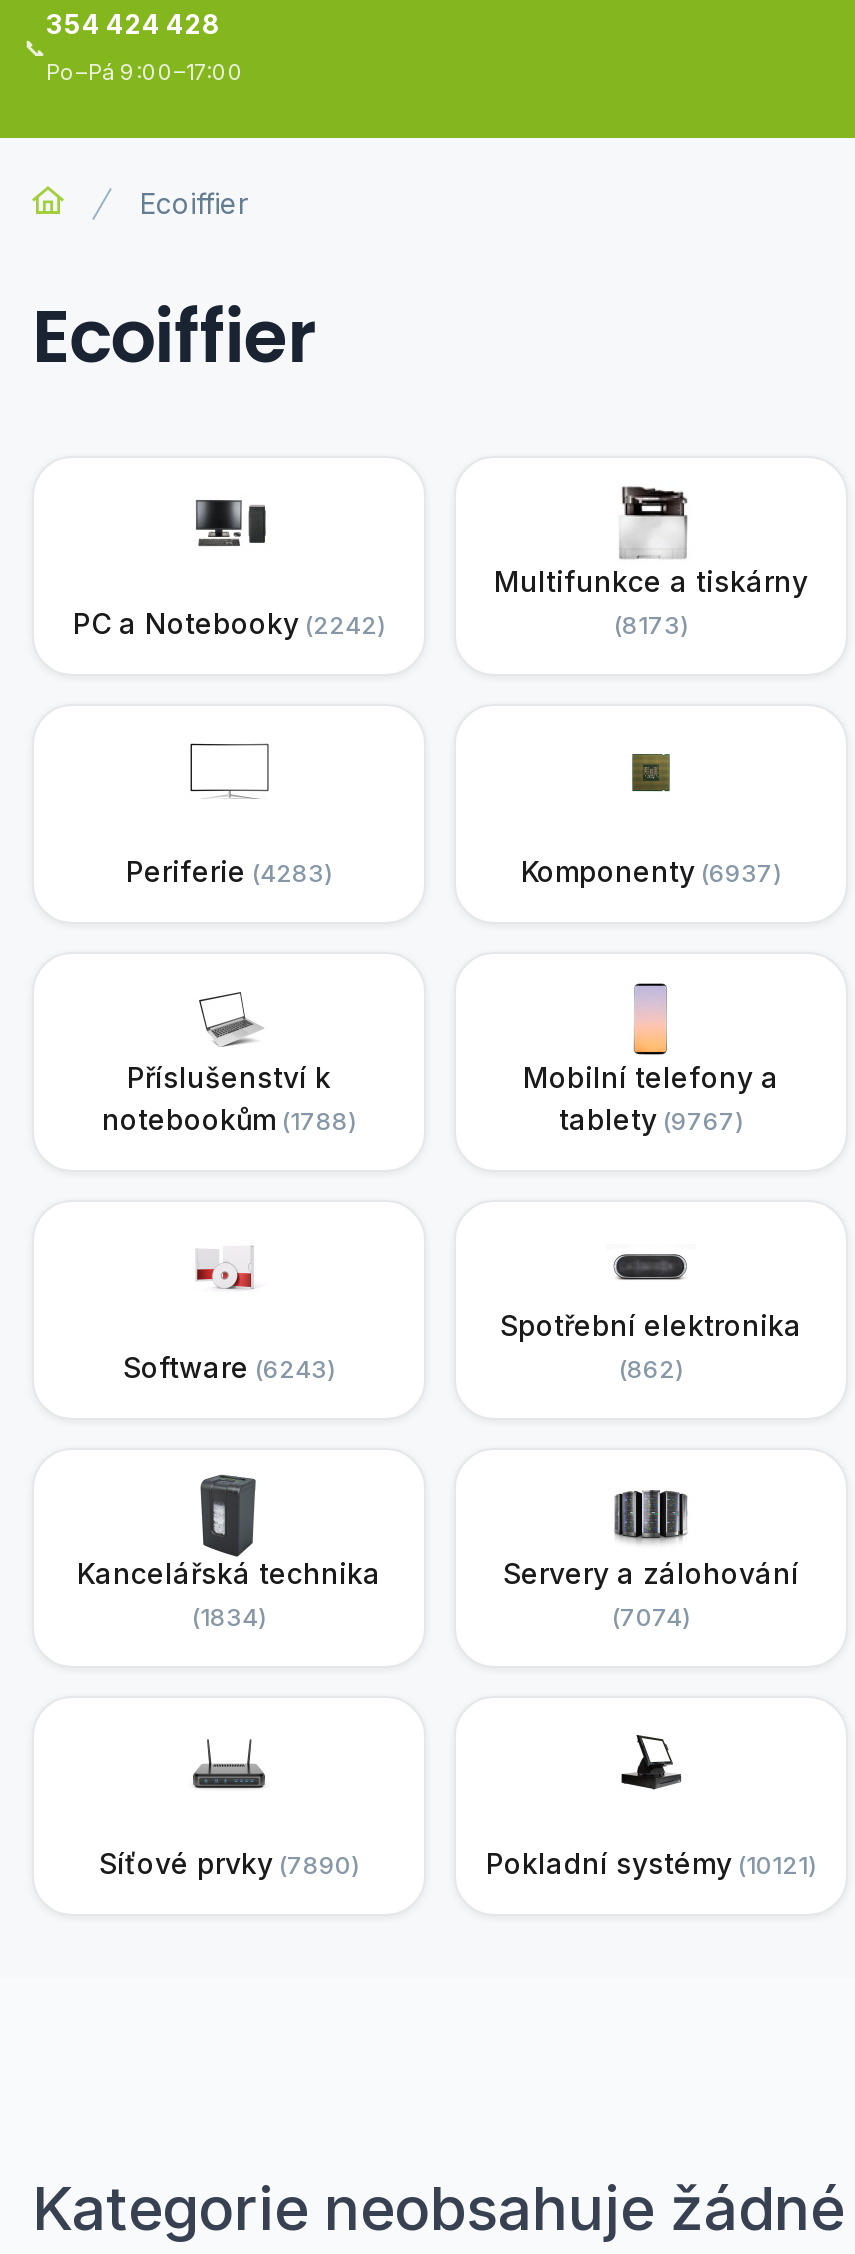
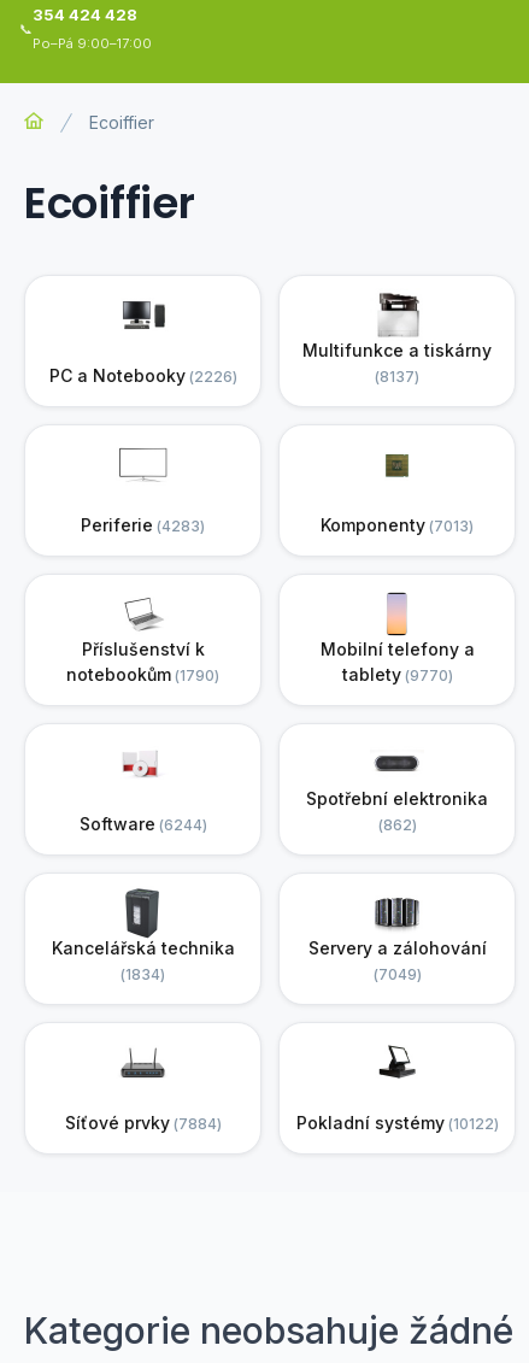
- PC a Notebooky 2242
+ PC a Notebooky 2226

- 8173
+ 8137

- Komponenty 6937
+ Komponenty 7013

- notebookům 1788
+ notebookům 1790

- tablety 9767
+ tablety 9770

- Software 6243
+ Software 6244

- 7074
+ 7049

- Síťové prvky 7890
+ Síťové prvky 7884

- Pokladní systémy 10121
+ Pokladní systémy 10122
